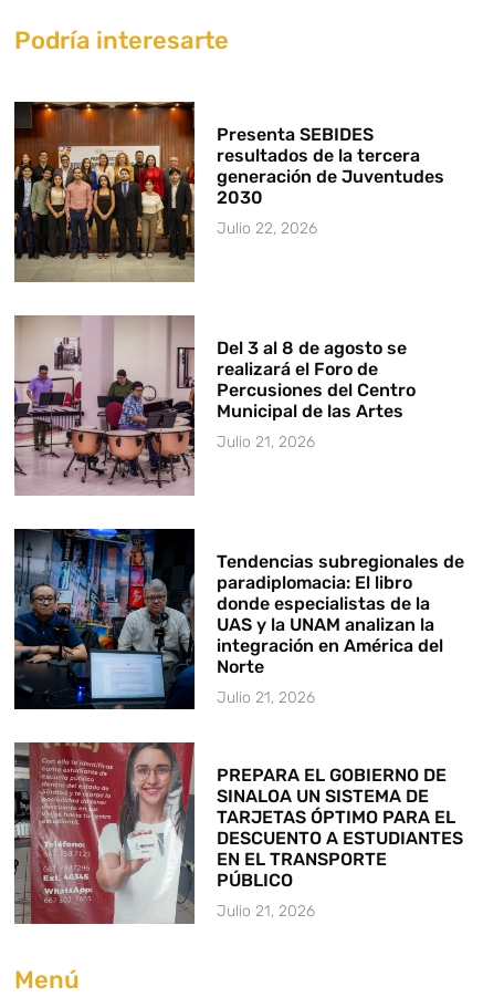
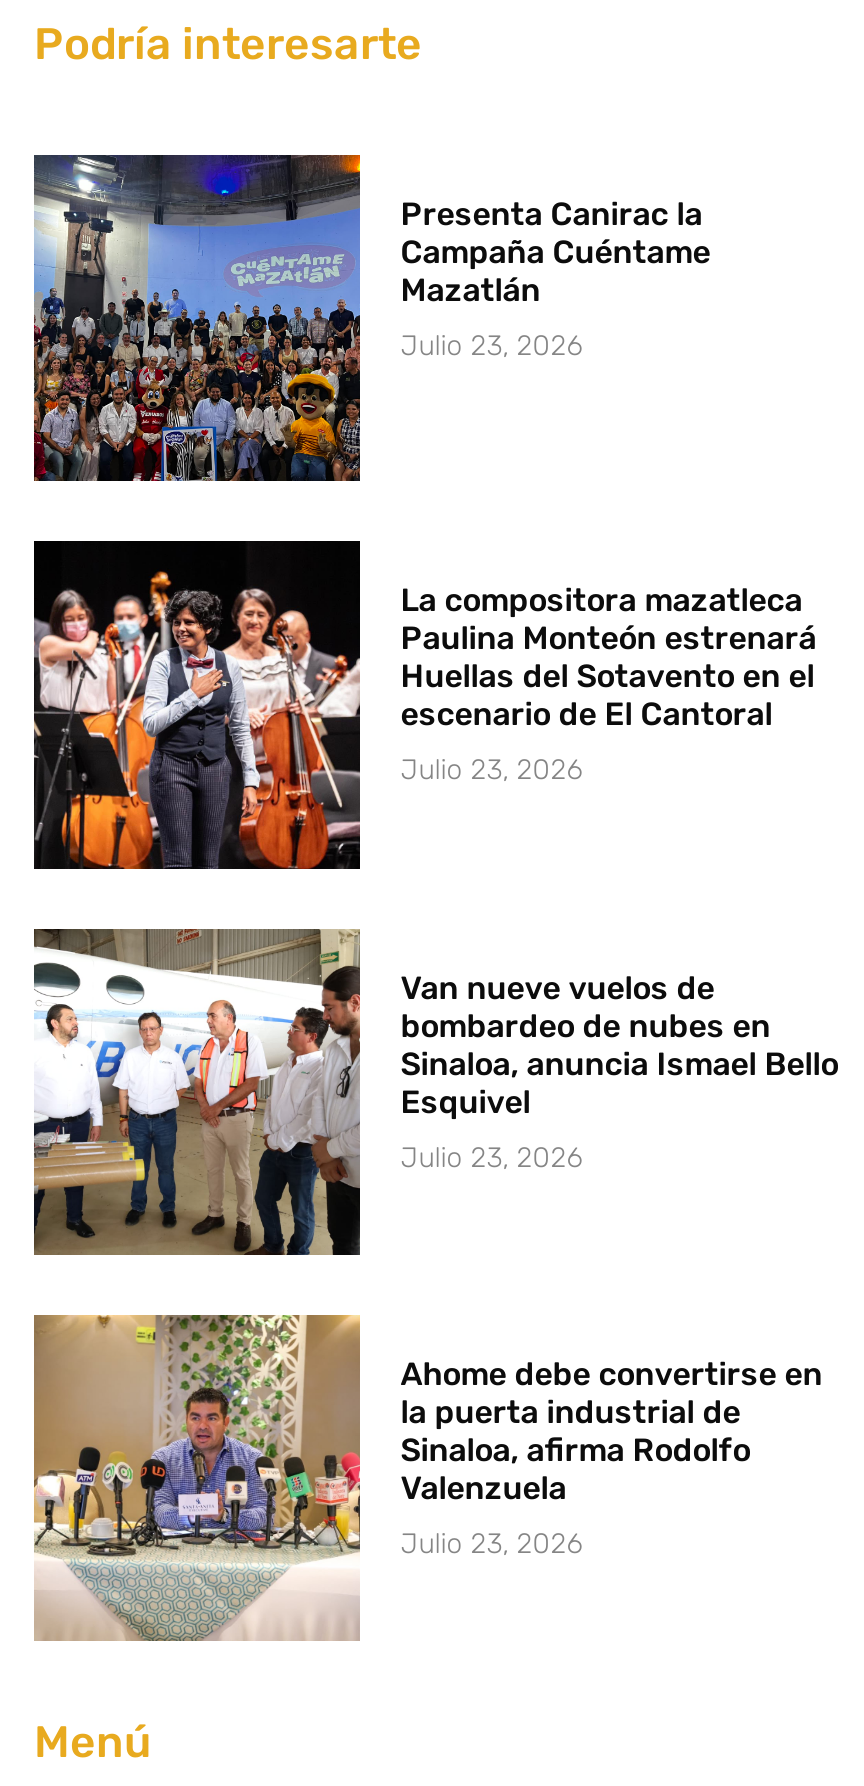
- [image]
- Presenta SEBIDES
- resultados de la tercera
- generación de Juventudes
- 2030
+ [image]
+ Presenta Canirac la
+ Campaña Cuéntame
+ Mazatlán

- Julio 22, 2026
+ Julio 23, 2026

- [image]
- Del 3 al 8 de agosto se
- realizará el Foro de
- Percusiones del Centro
- Municipal de las Artes
+ [image]
+ La compositora mazatleca
+ Paulina Monteón estrenará
+ Huellas del Sotavento en el
+ escenario de El Cantoral

- Julio 21, 2026
+ Julio 23, 2026

- [image]
- Tendencias subregionales de
- paradiplomacia: El libro
- donde especialistas de la
- UAS y la UNAM analizan la
- integración en América del
- Norte
+ [image]
+ Van nueve vuelos de
+ bombardeo de nubes en
+ Sinaloa, anuncia Ismael Bello
+ Esquivel

- Julio 21, 2026
+ Julio 23, 2026

- [image]
- PREPARA EL GOBIERNO DE
- SINALOA UN SISTEMA DE
- TARJETAS ÓPTIMO PARA EL
- DESCUENTO A ESTUDIANTES
- EN EL TRANSPORTE
- PÚBLICO
+ [image]
+ Ahome debe convertirse en
+ la puerta industrial de
+ Sinaloa, afirma Rodolfo
+ Valenzuela

- Julio 21, 2026
+ Julio 23, 2026
